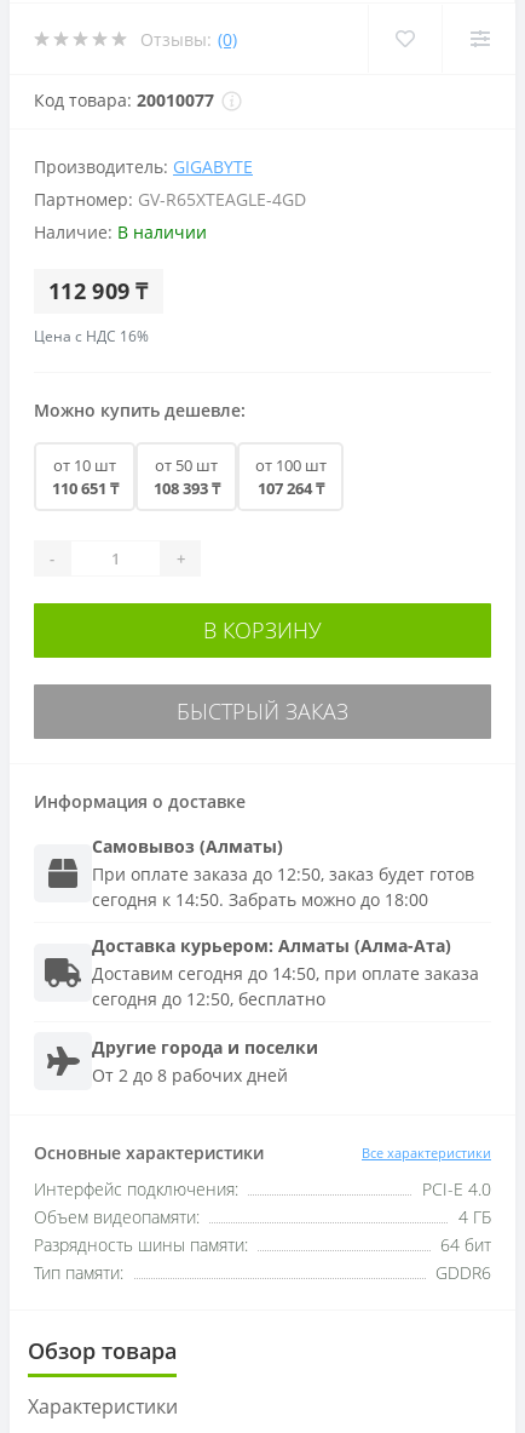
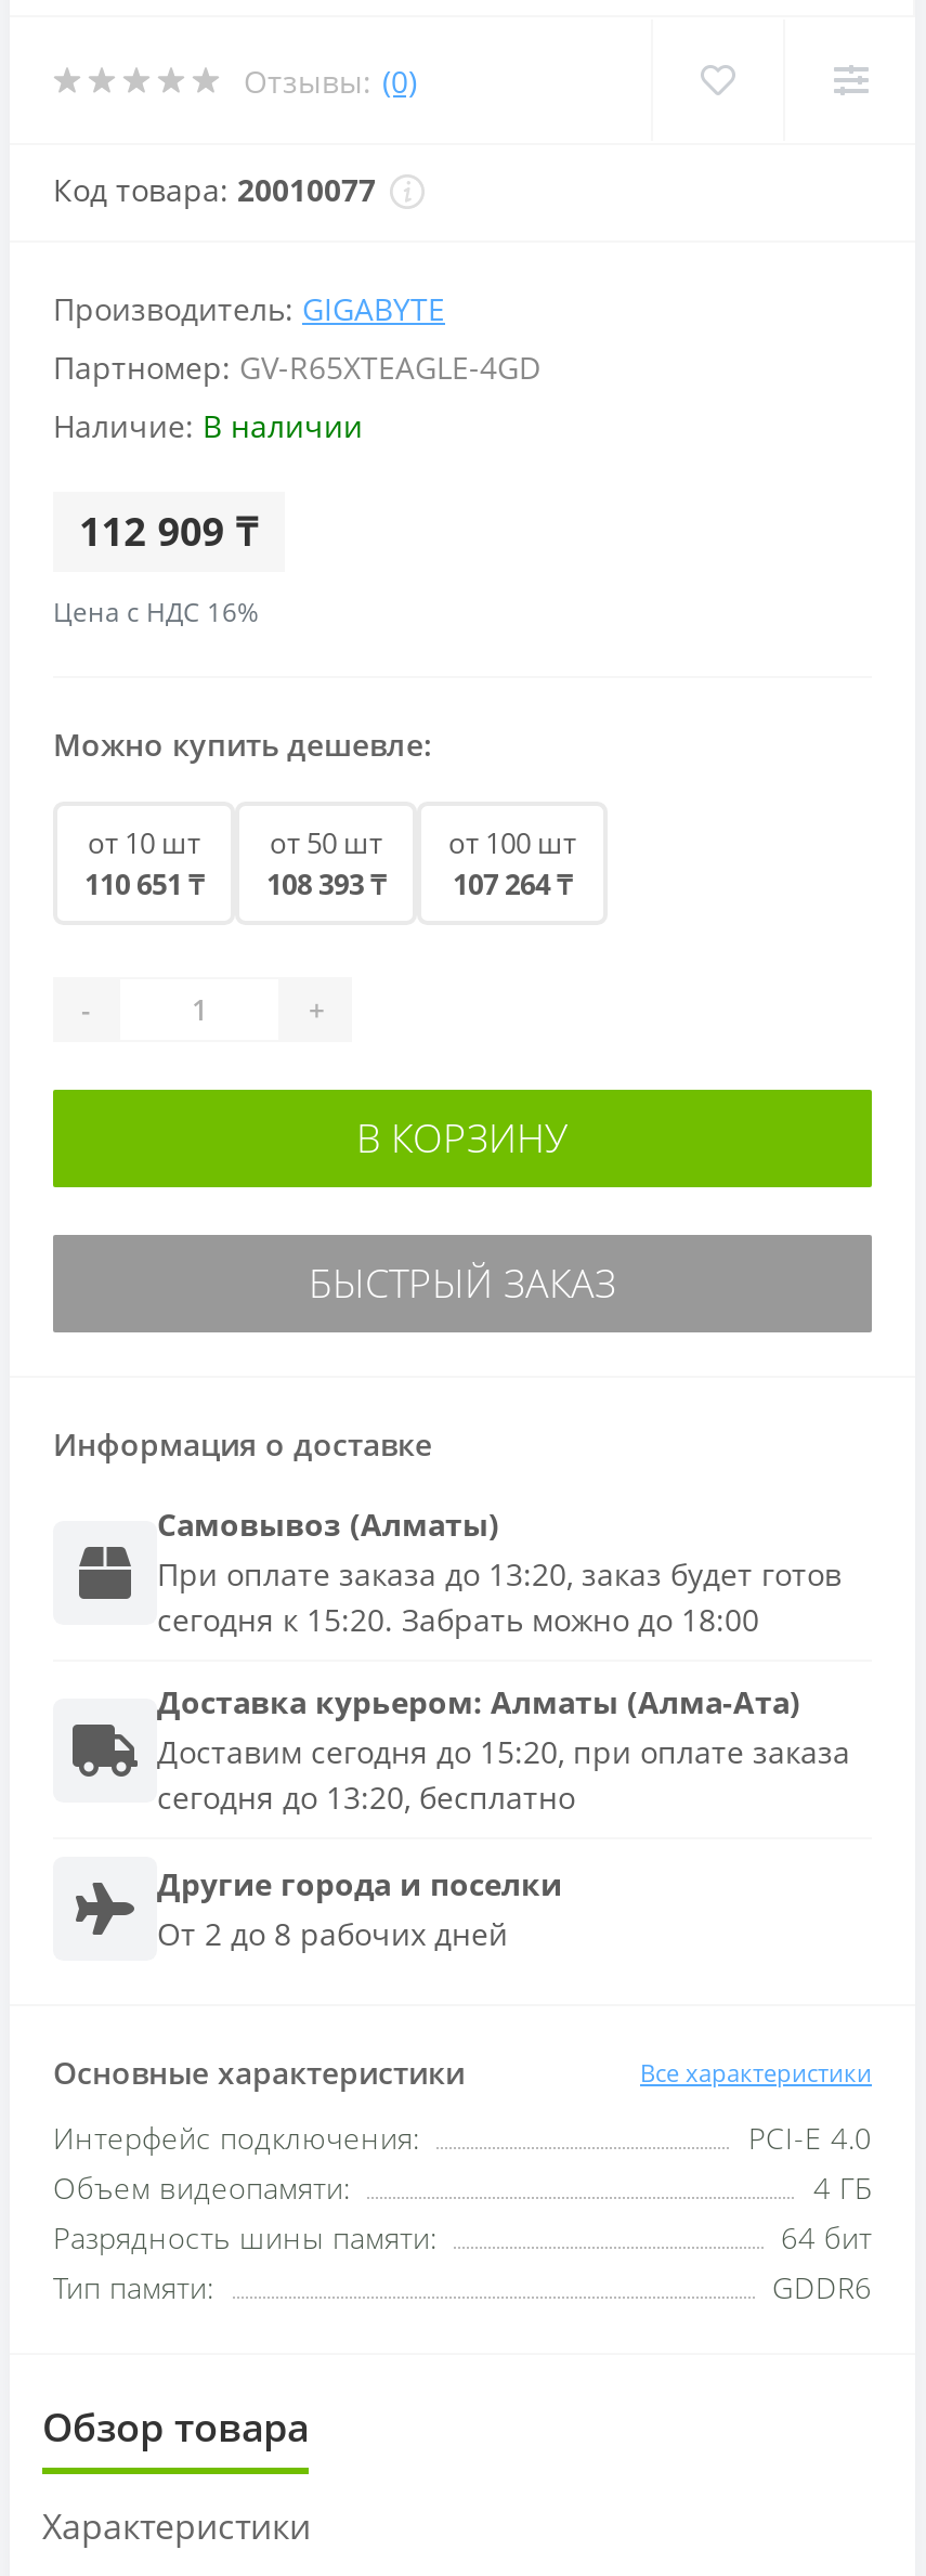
- При оплате заказа до 12:50, заказ будет готов
+ При оплате заказа до 13:20, заказ будет готов

- сегодня к 14:50. Забрать можно до 18:00
+ сегодня к 15:20. Забрать можно до 18:00

- Доставим сегодня до 14:50, при оплате заказа
+ Доставим сегодня до 15:20, при оплате заказа

- сегодня до 12:50, бесплатно
+ сегодня до 13:20, бесплатно
